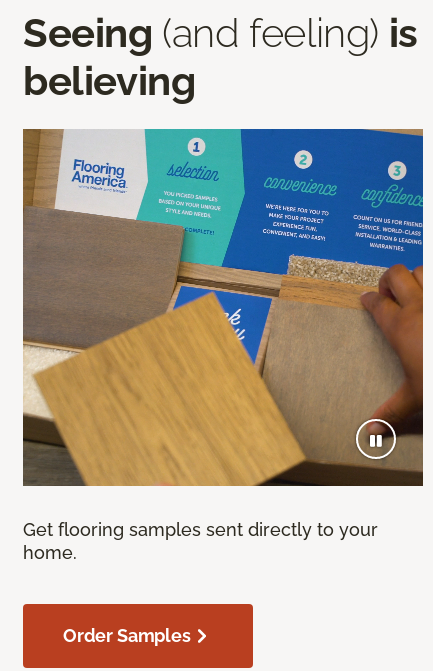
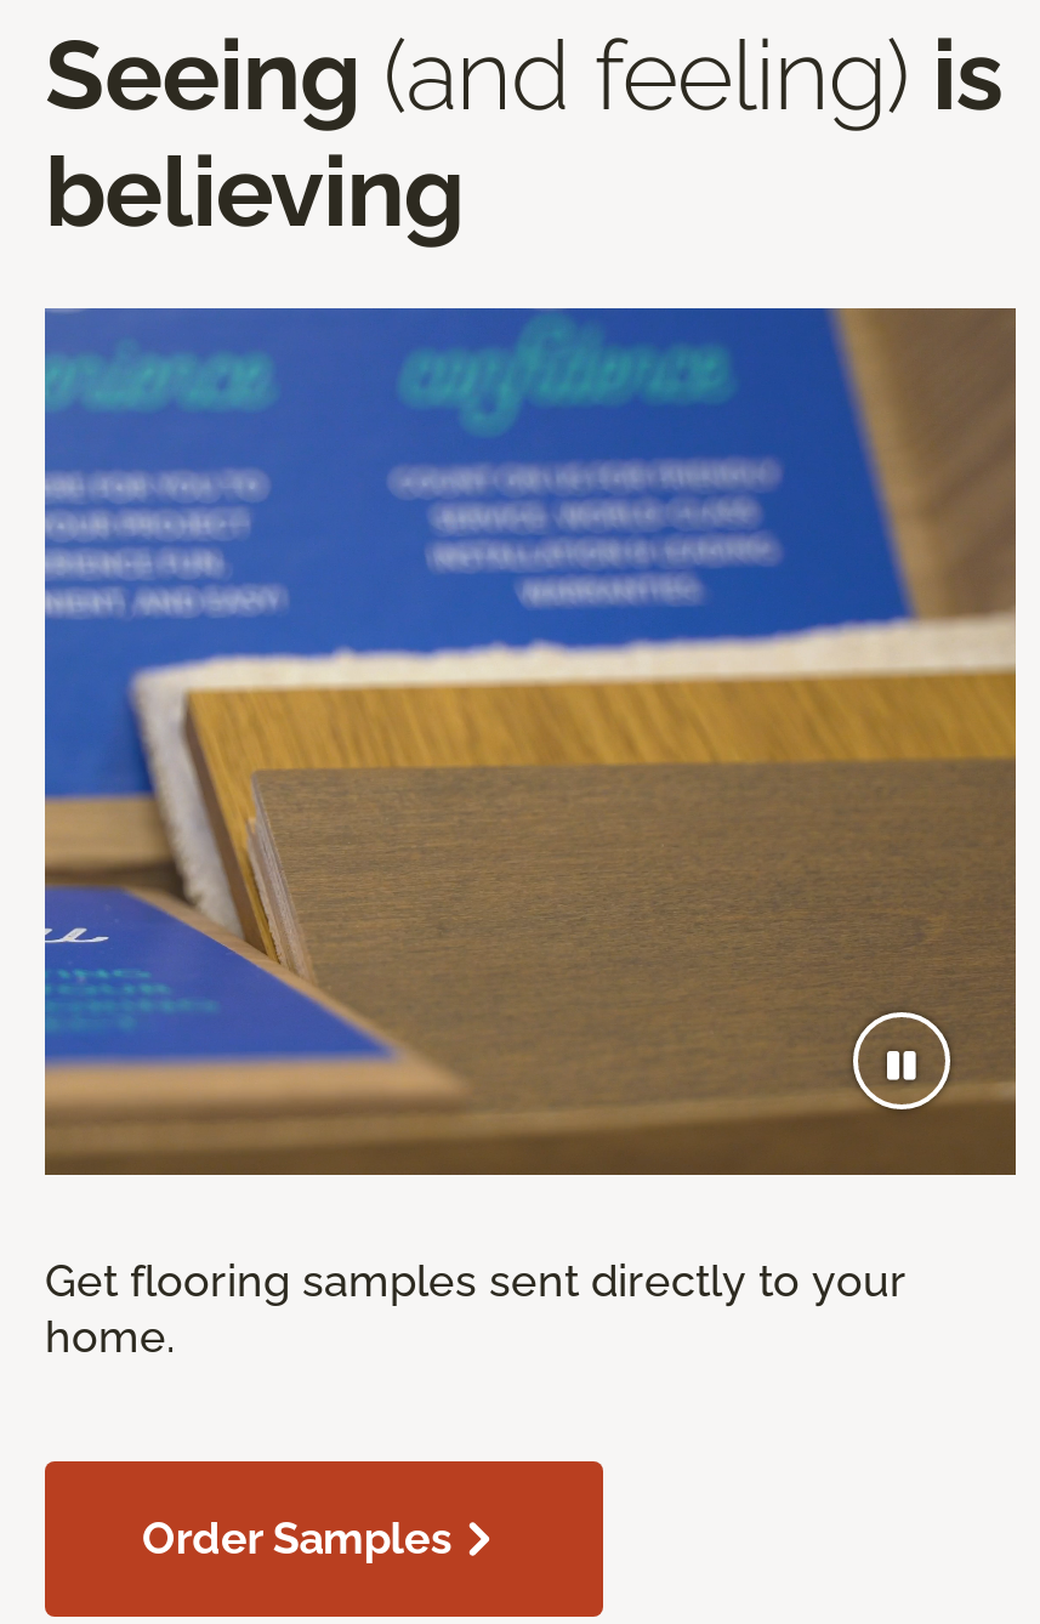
- [image]
+ [image]
